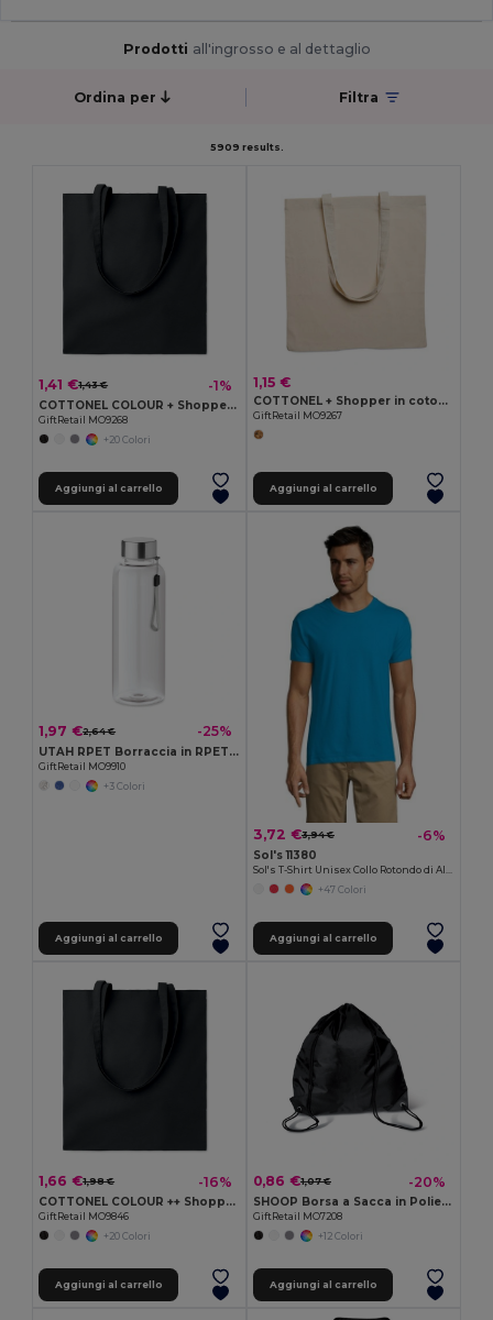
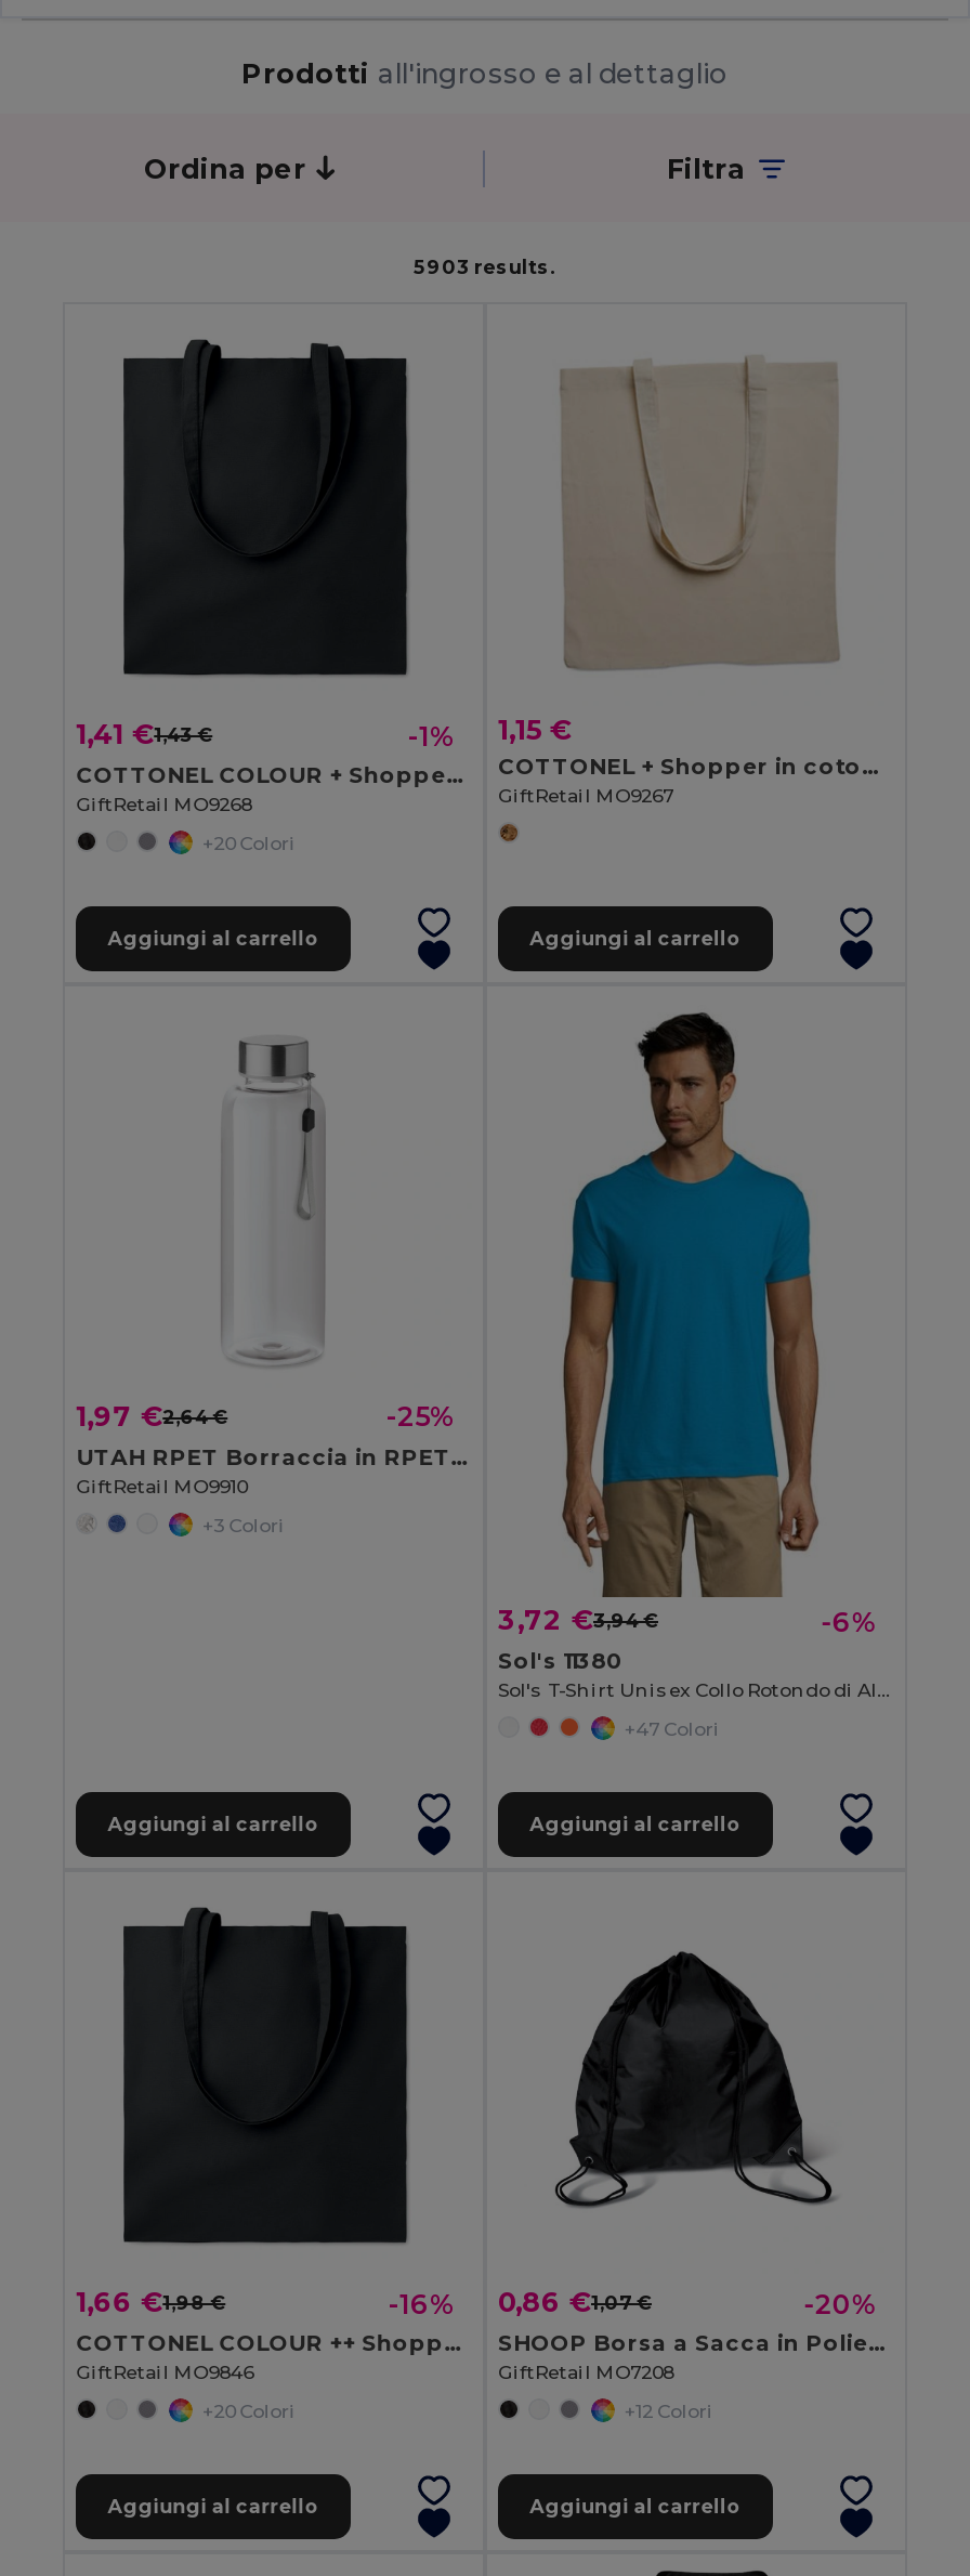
- 5909 results.
+ 5903 results.
